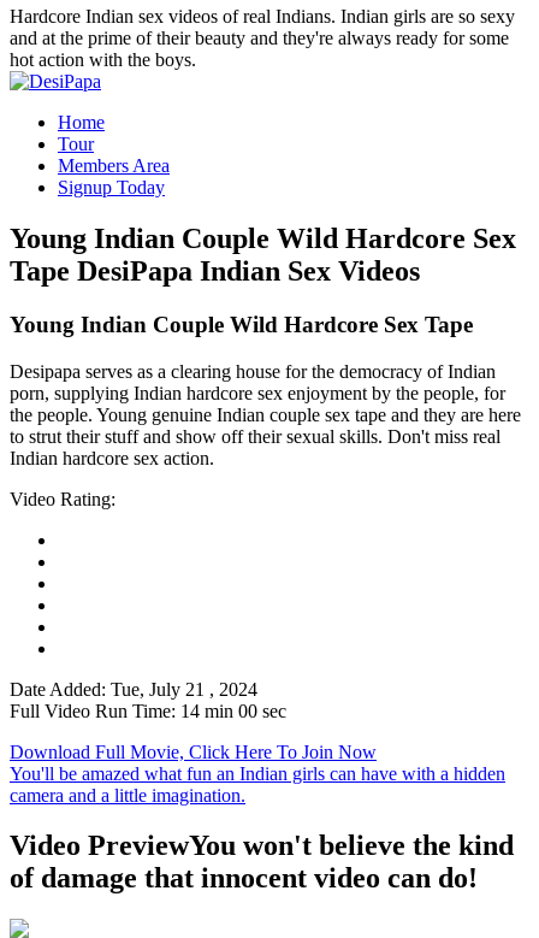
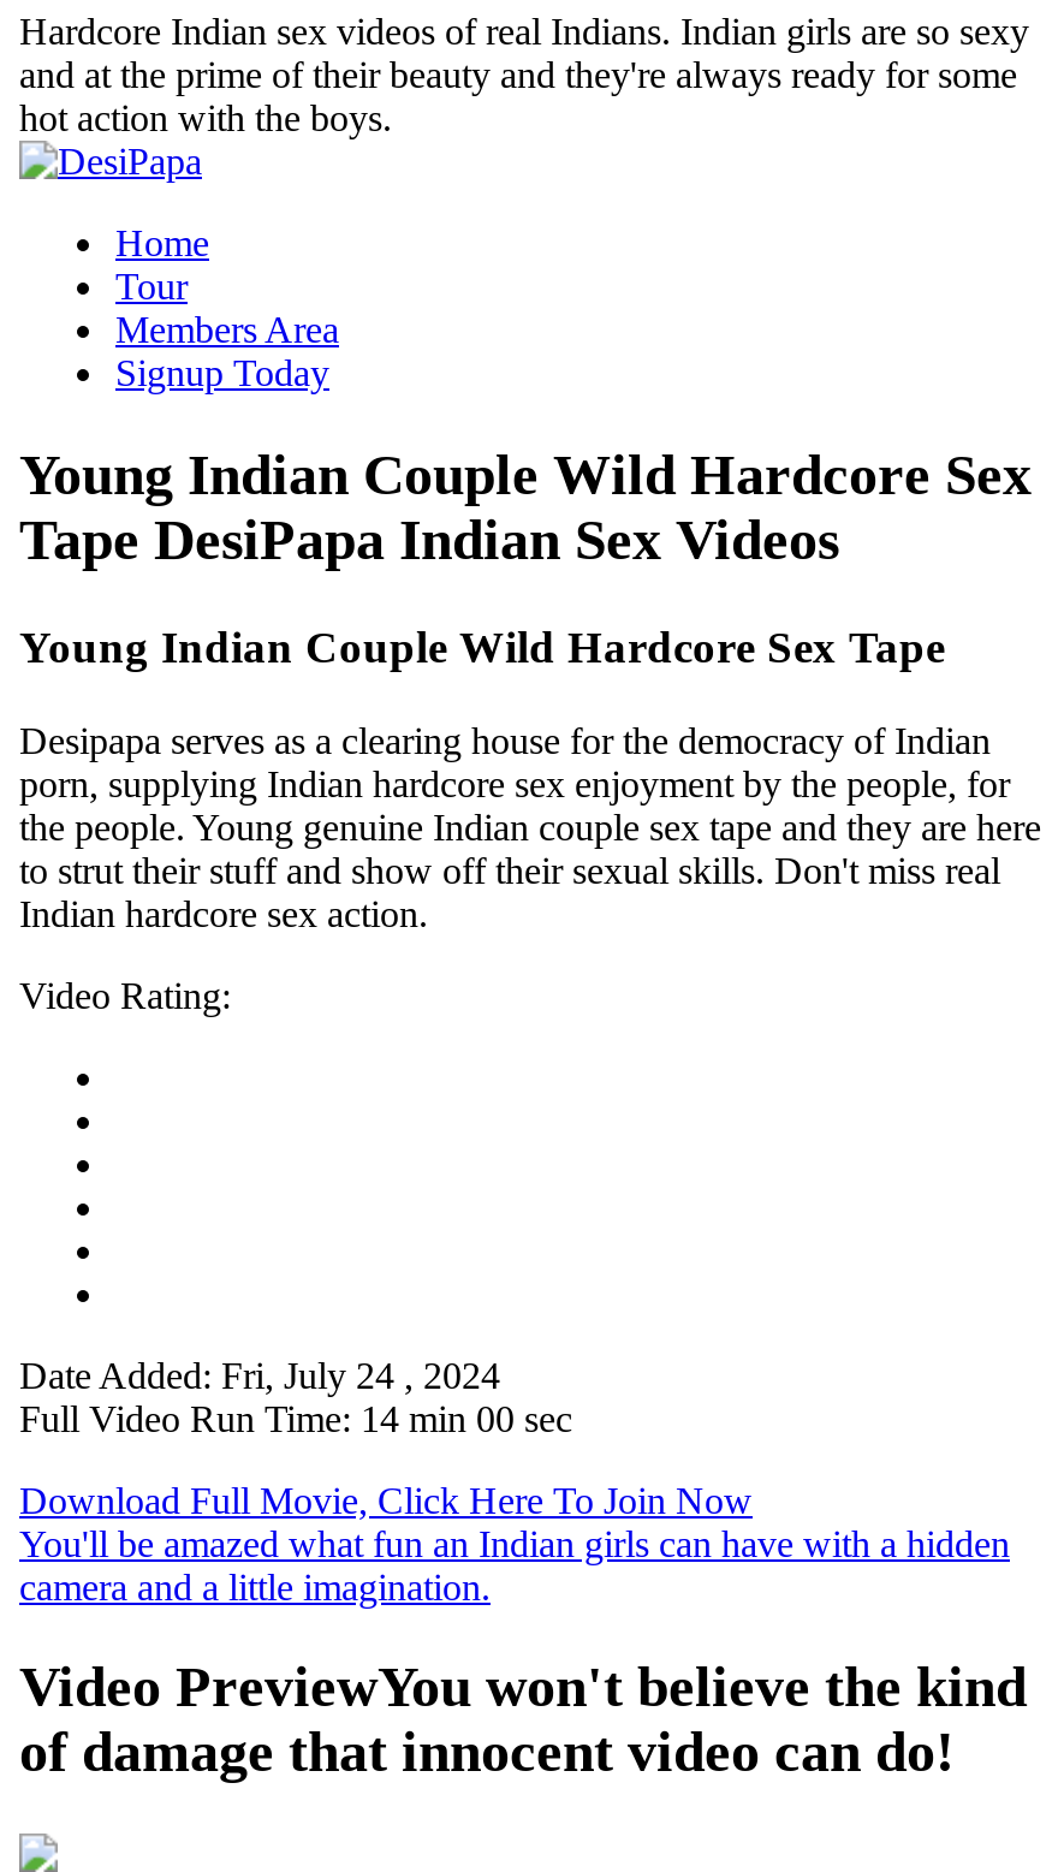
- Date Added: Tue, July 21 , 2024
+ Date Added: Fri, July 24 , 2024
